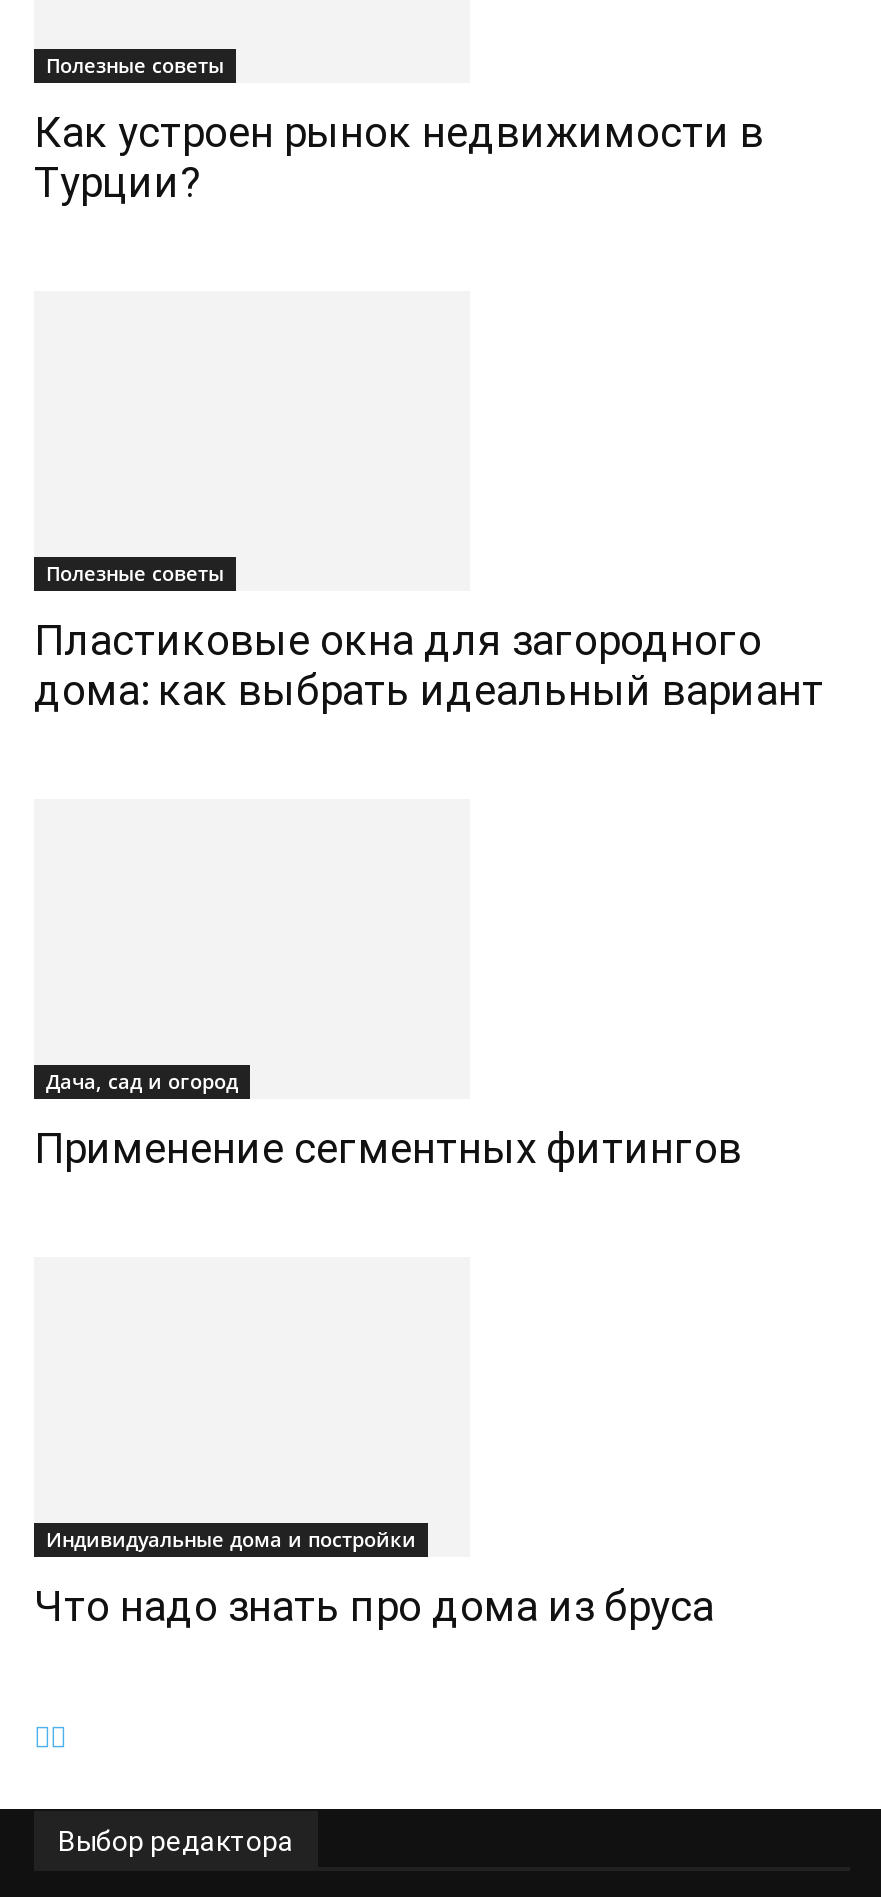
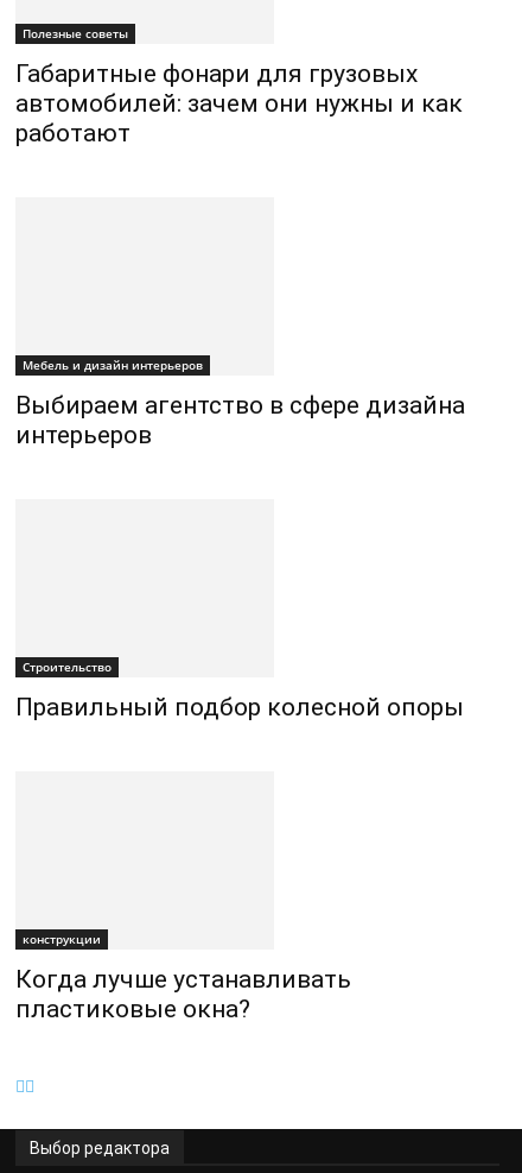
- Как устроен рынок недвижимости в
- Турции?
+ Габаритные фонари для грузовых
+ автомобилей: зачем они нужны и как
+ работают

- Полезные советы
+ Мебель и дизайн интерьеров

- Пластиковые окна для загородного
- дома: как выбрать идеальный вариант
+ Выбираем агентство в сфере дизайна
+ интерьеров

- Дача, сад и огород
+ Строительство

- Применение сегментных фитингов
+ Правильный подбор колесной опоры

- Индивидуальные дома и постройки
+ конструкции

- Что надо знать про дома из бруса
+ Когда лучше устанавливать
+ пластиковые окна?
